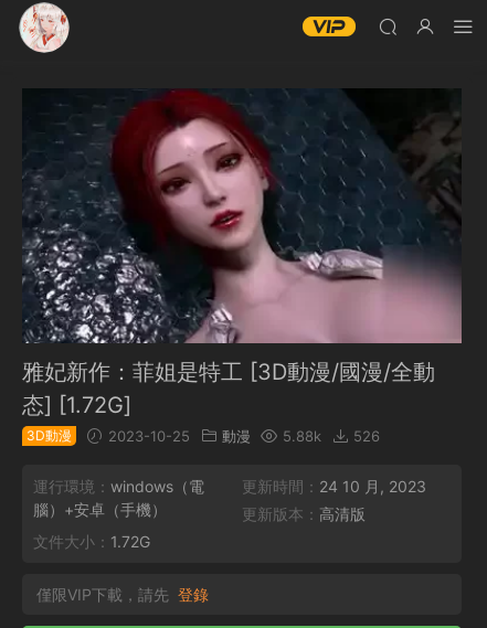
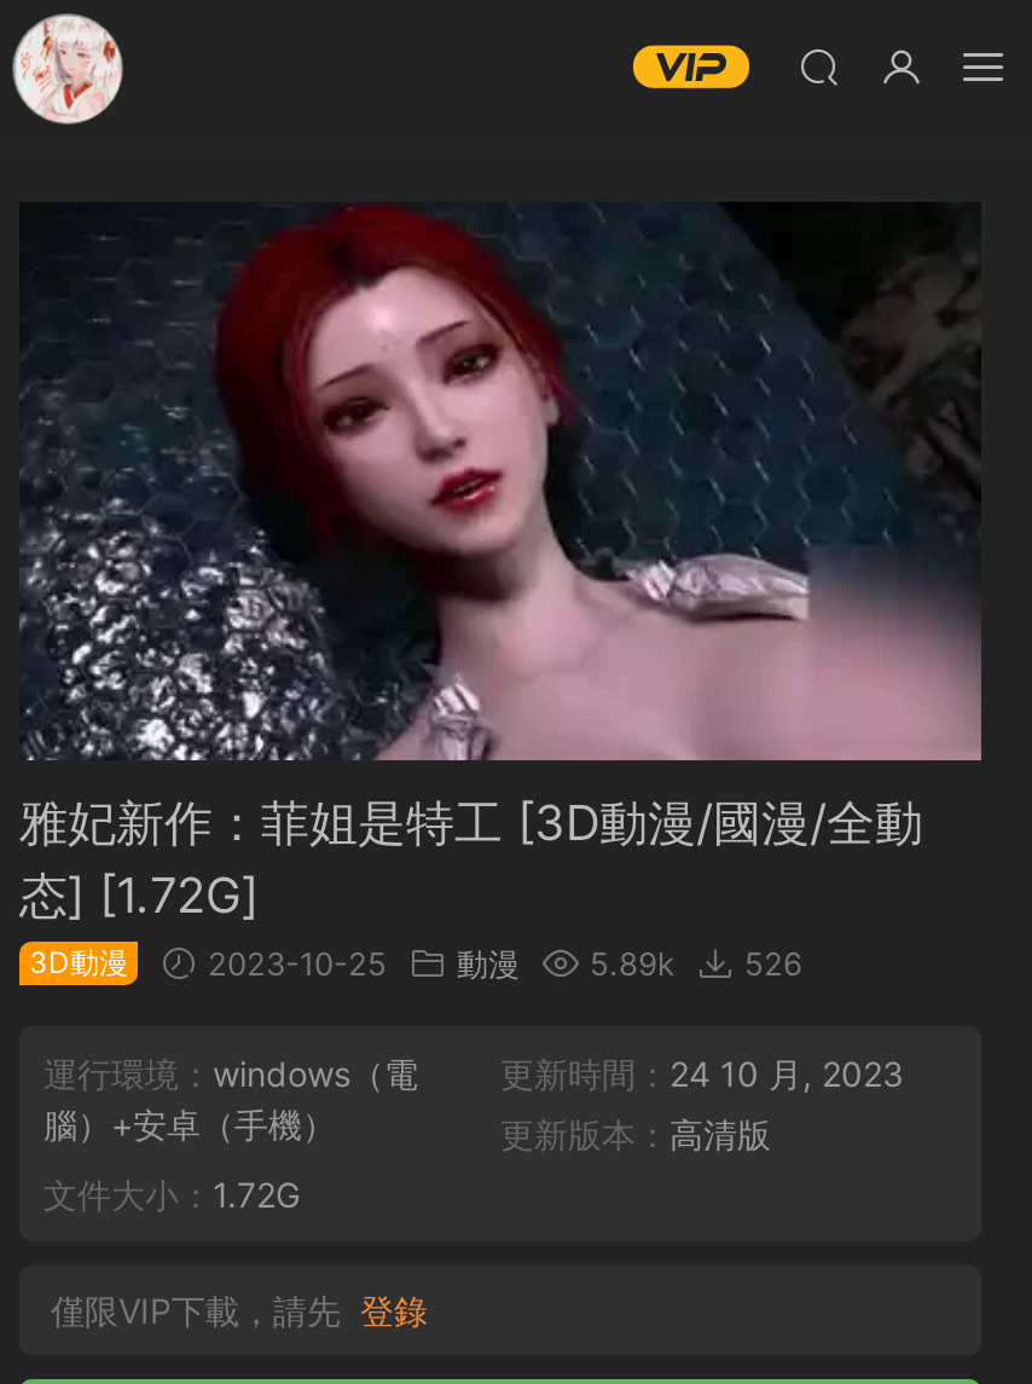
- 5.88k
+ 5.89k
